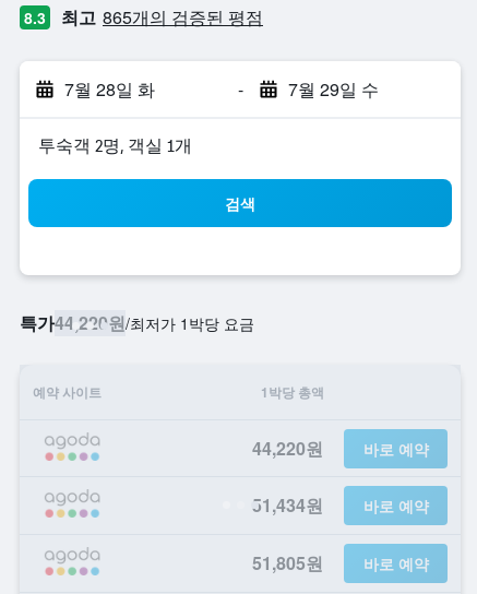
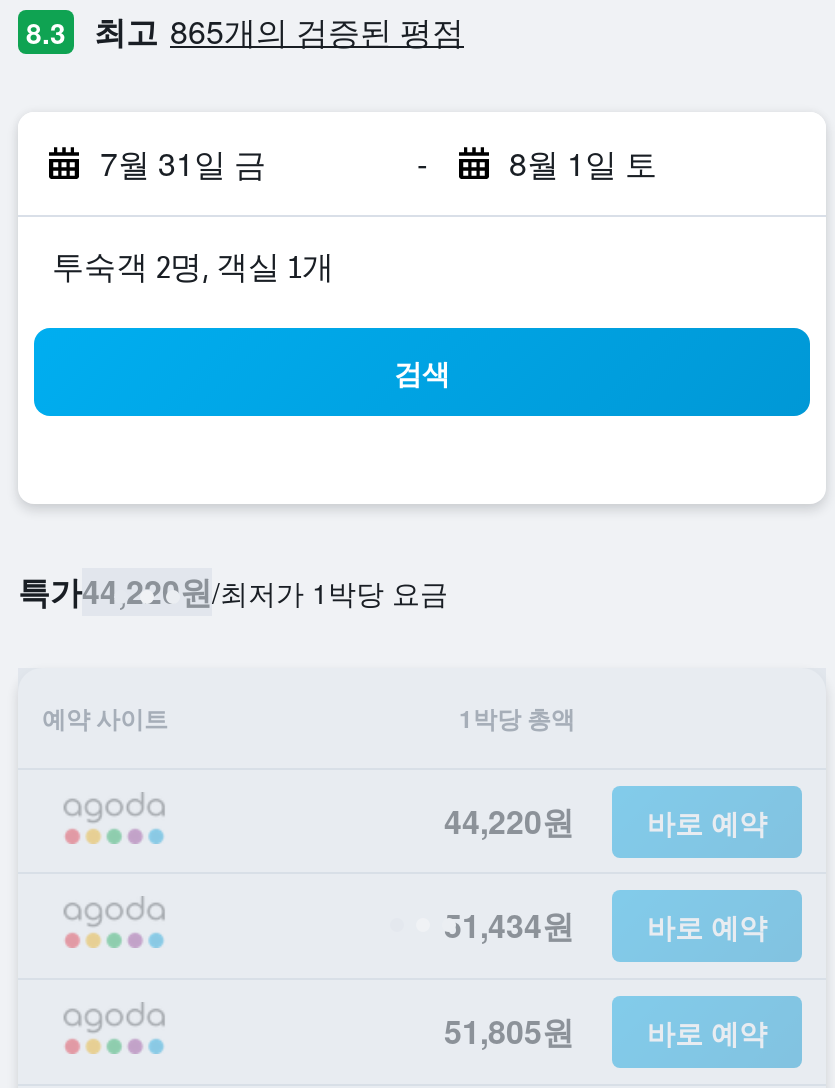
- 7월 28일 화
+ 7월 31일 금

- 7월 29일 수
+ 8월 1일 토
